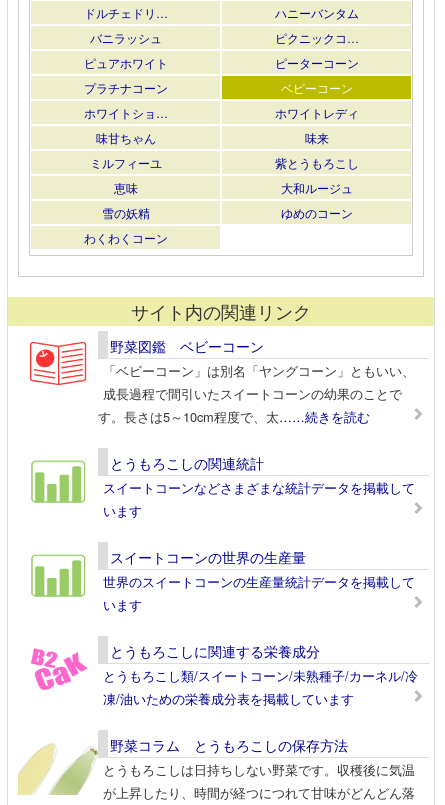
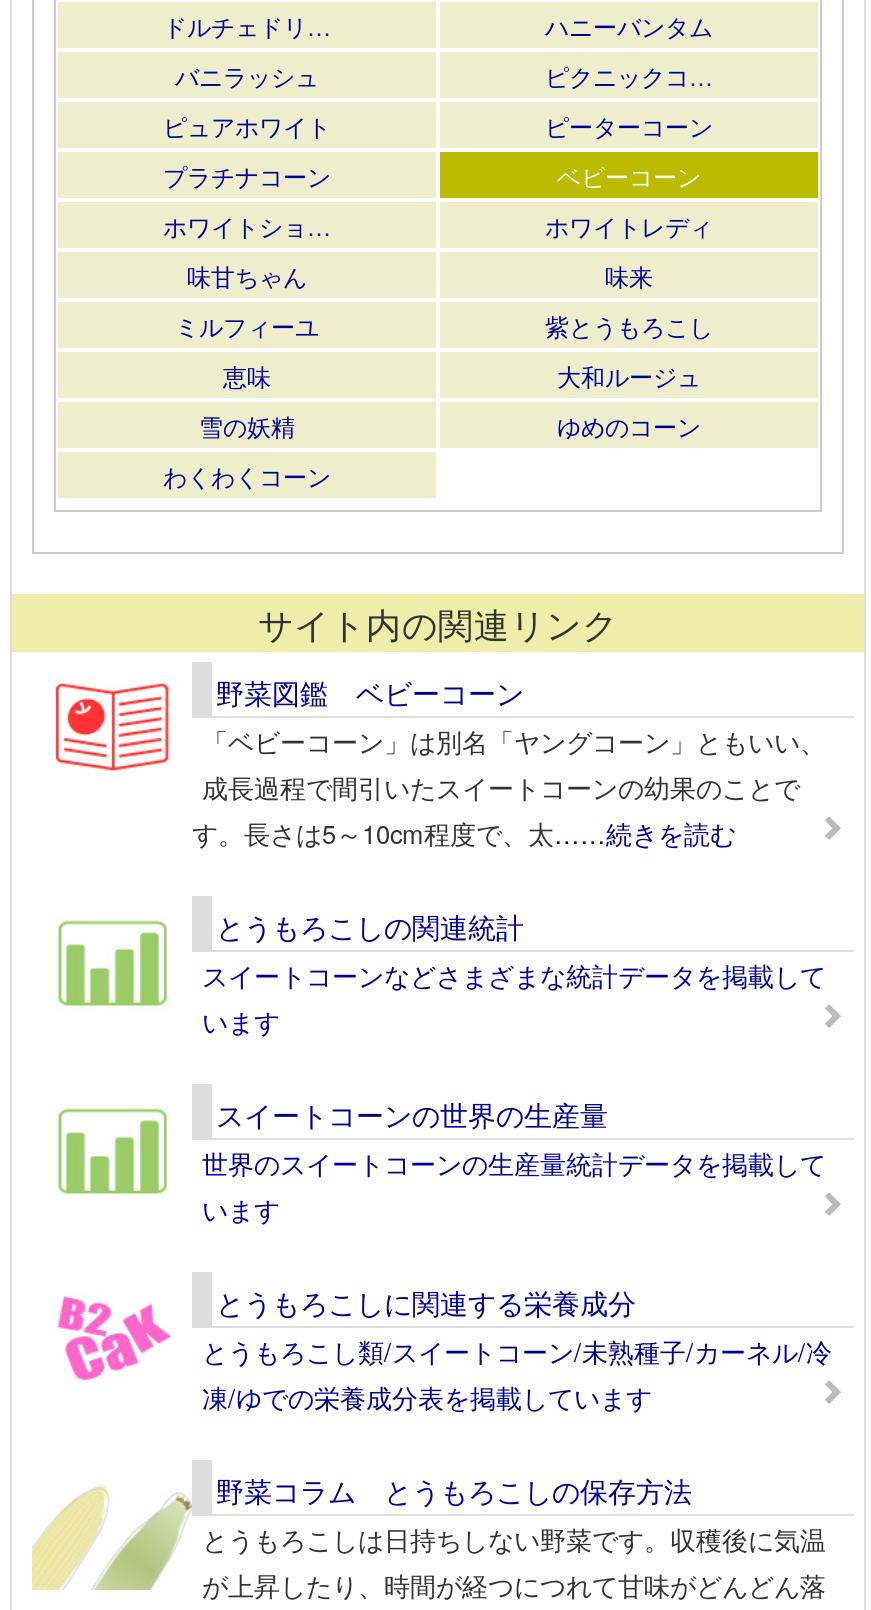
- 凍/油いための栄養成分表を掲載しています
+ 凍/ゆでの栄養成分表を掲載しています
